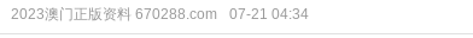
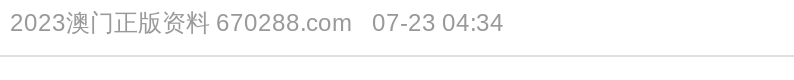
- 2023澳门正版资料 670288.com 07-21 04:34
+ 2023澳门正版资料 670288.com 07-23 04:34
